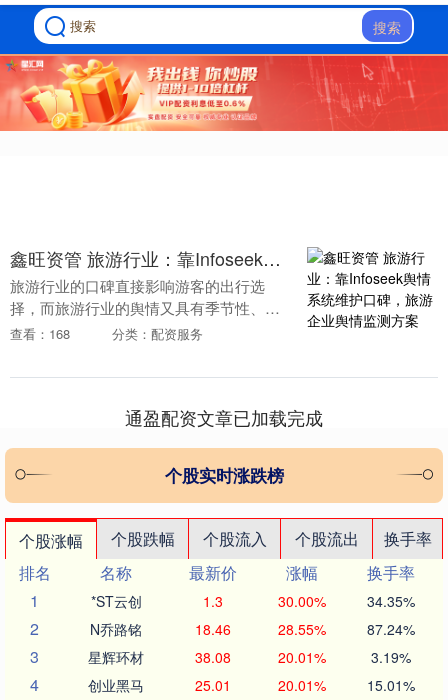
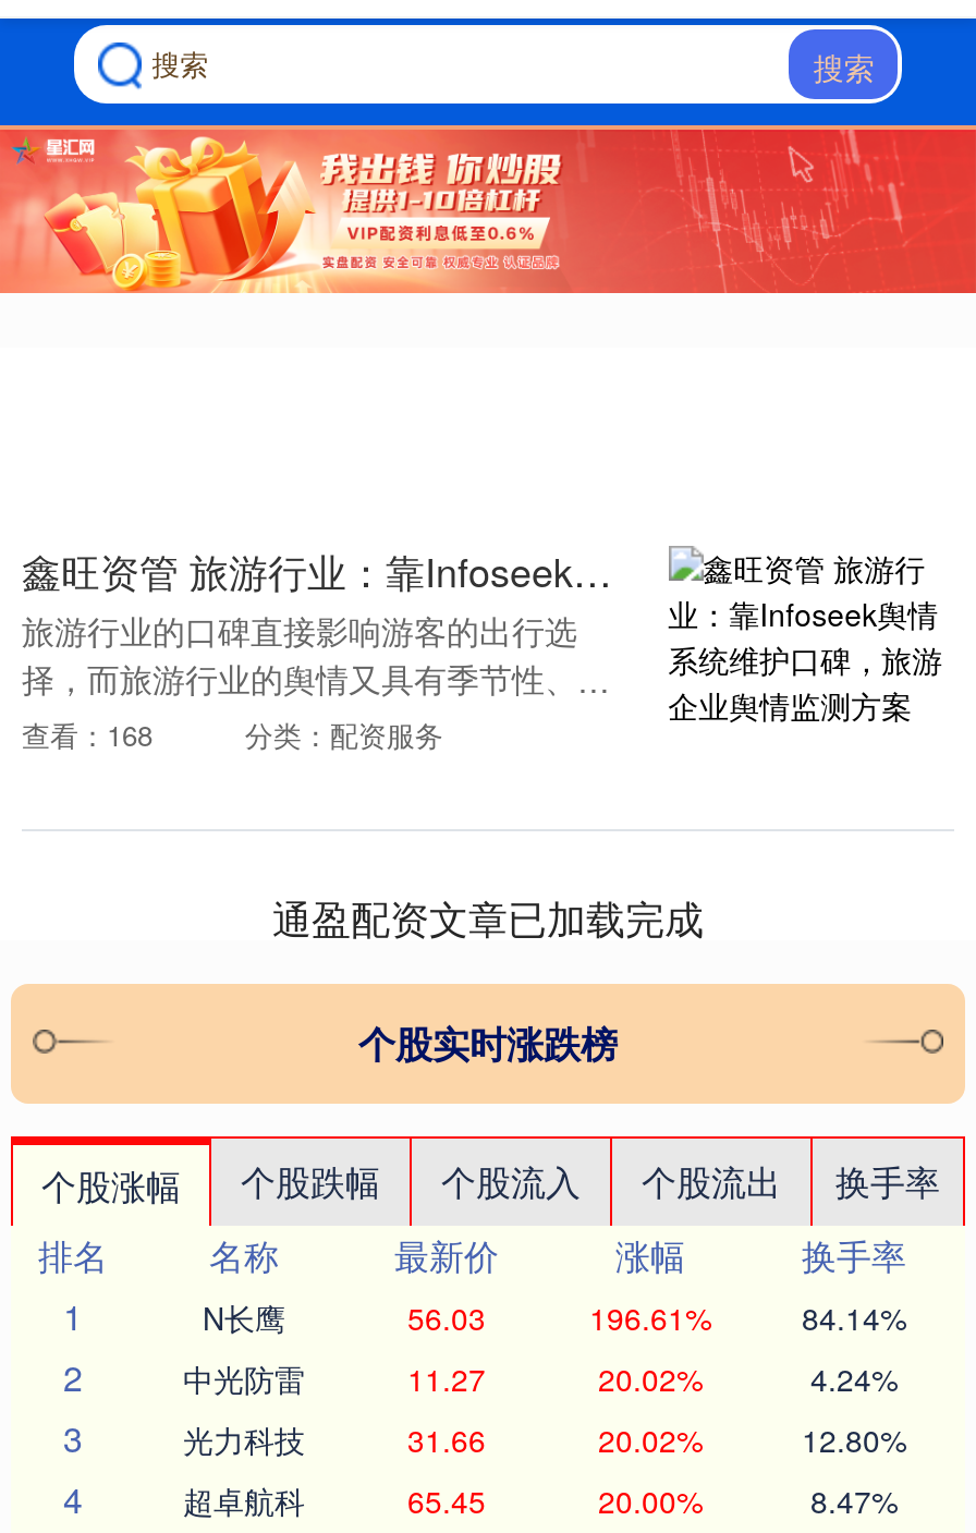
- *ST云创
- 1.3
- 30.00%
- 34.35%
+ N长鹰
+ 56.03
+ 196.61%
+ 84.14%

- N乔路铭
- 18.46
- 28.55%
- 87.24%
+ 中光防雷
+ 11.27
+ 20.02%
+ 4.24%

- 星辉环材
- 38.08
- 20.01%
- 3.19%
+ 光力科技
+ 31.66
+ 20.02%
+ 12.80%

- 创业黑马
- 25.01
- 20.01%
- 15.01%
+ 超卓航科
+ 65.45
+ 20.00%
+ 8.47%
